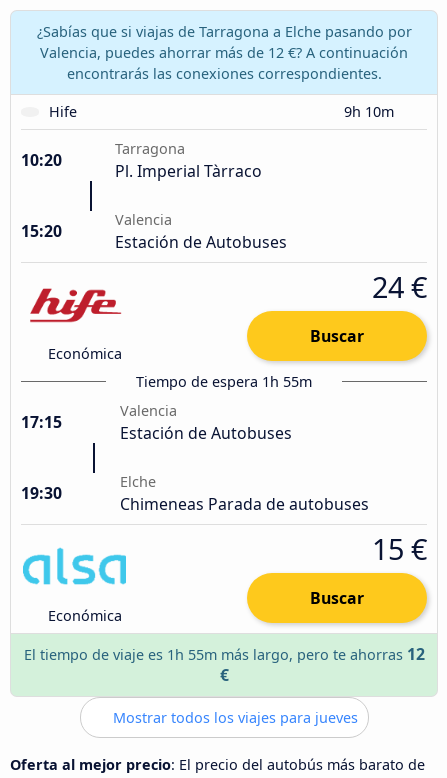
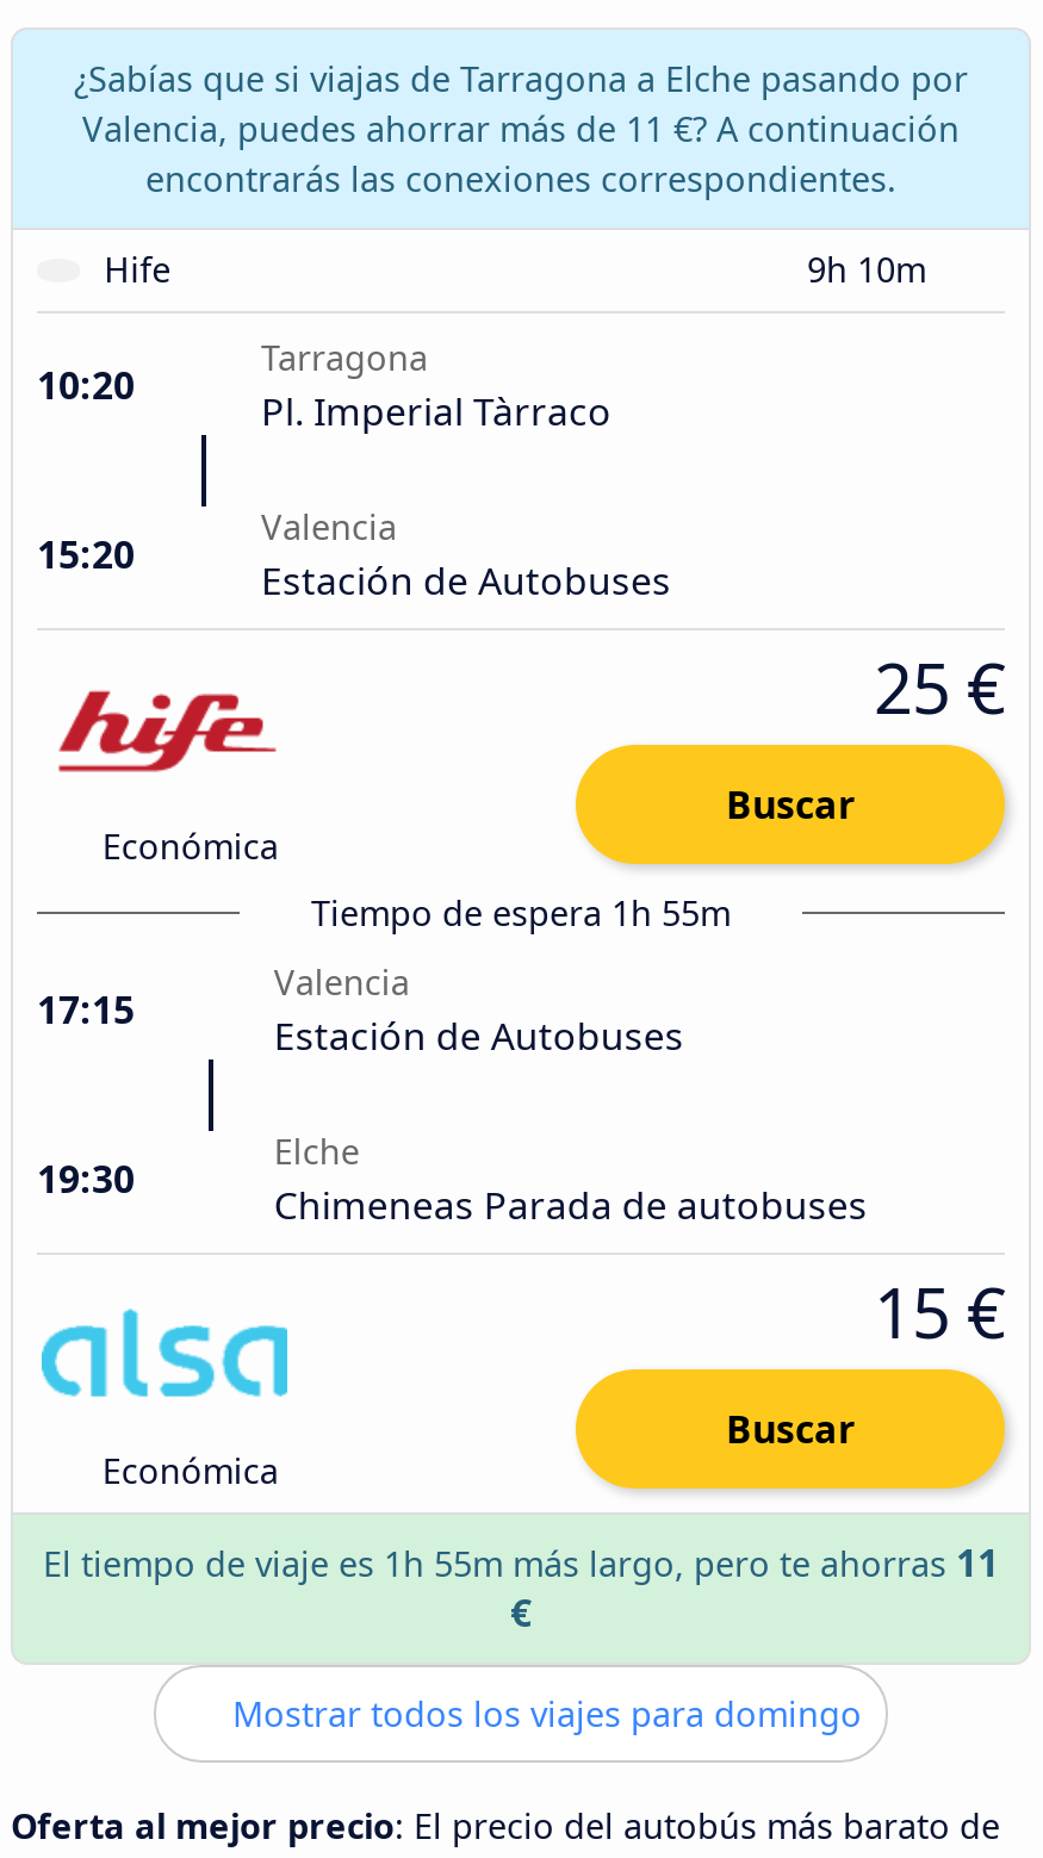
- Valencia, puedes ahorrar más de 12 €? A continuación
+ Valencia, puedes ahorrar más de 11 €? A continuación

- 24 €
+ 25 €

- El tiempo de viaje es 1h 55m más largo, pero te ahorras 12
+ El tiempo de viaje es 1h 55m más largo, pero te ahorras 11

- Mostrar todos los viajes para jueves
+ Mostrar todos los viajes para domingo
